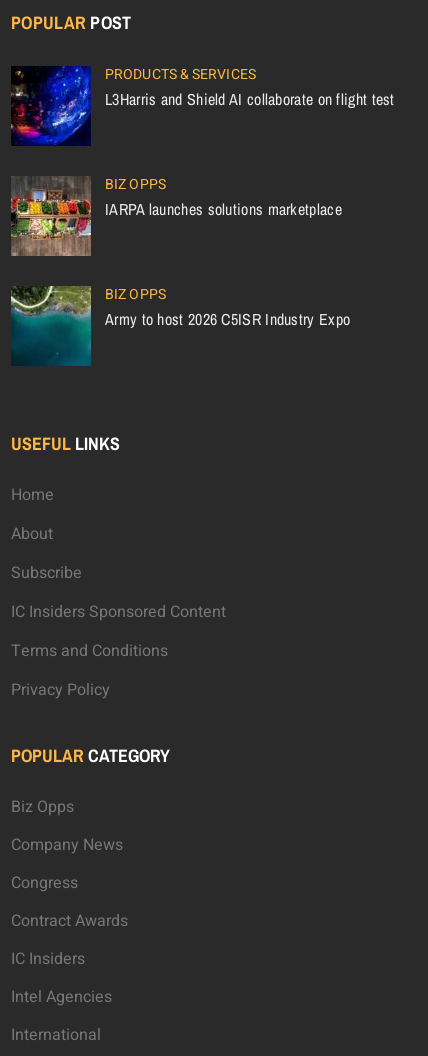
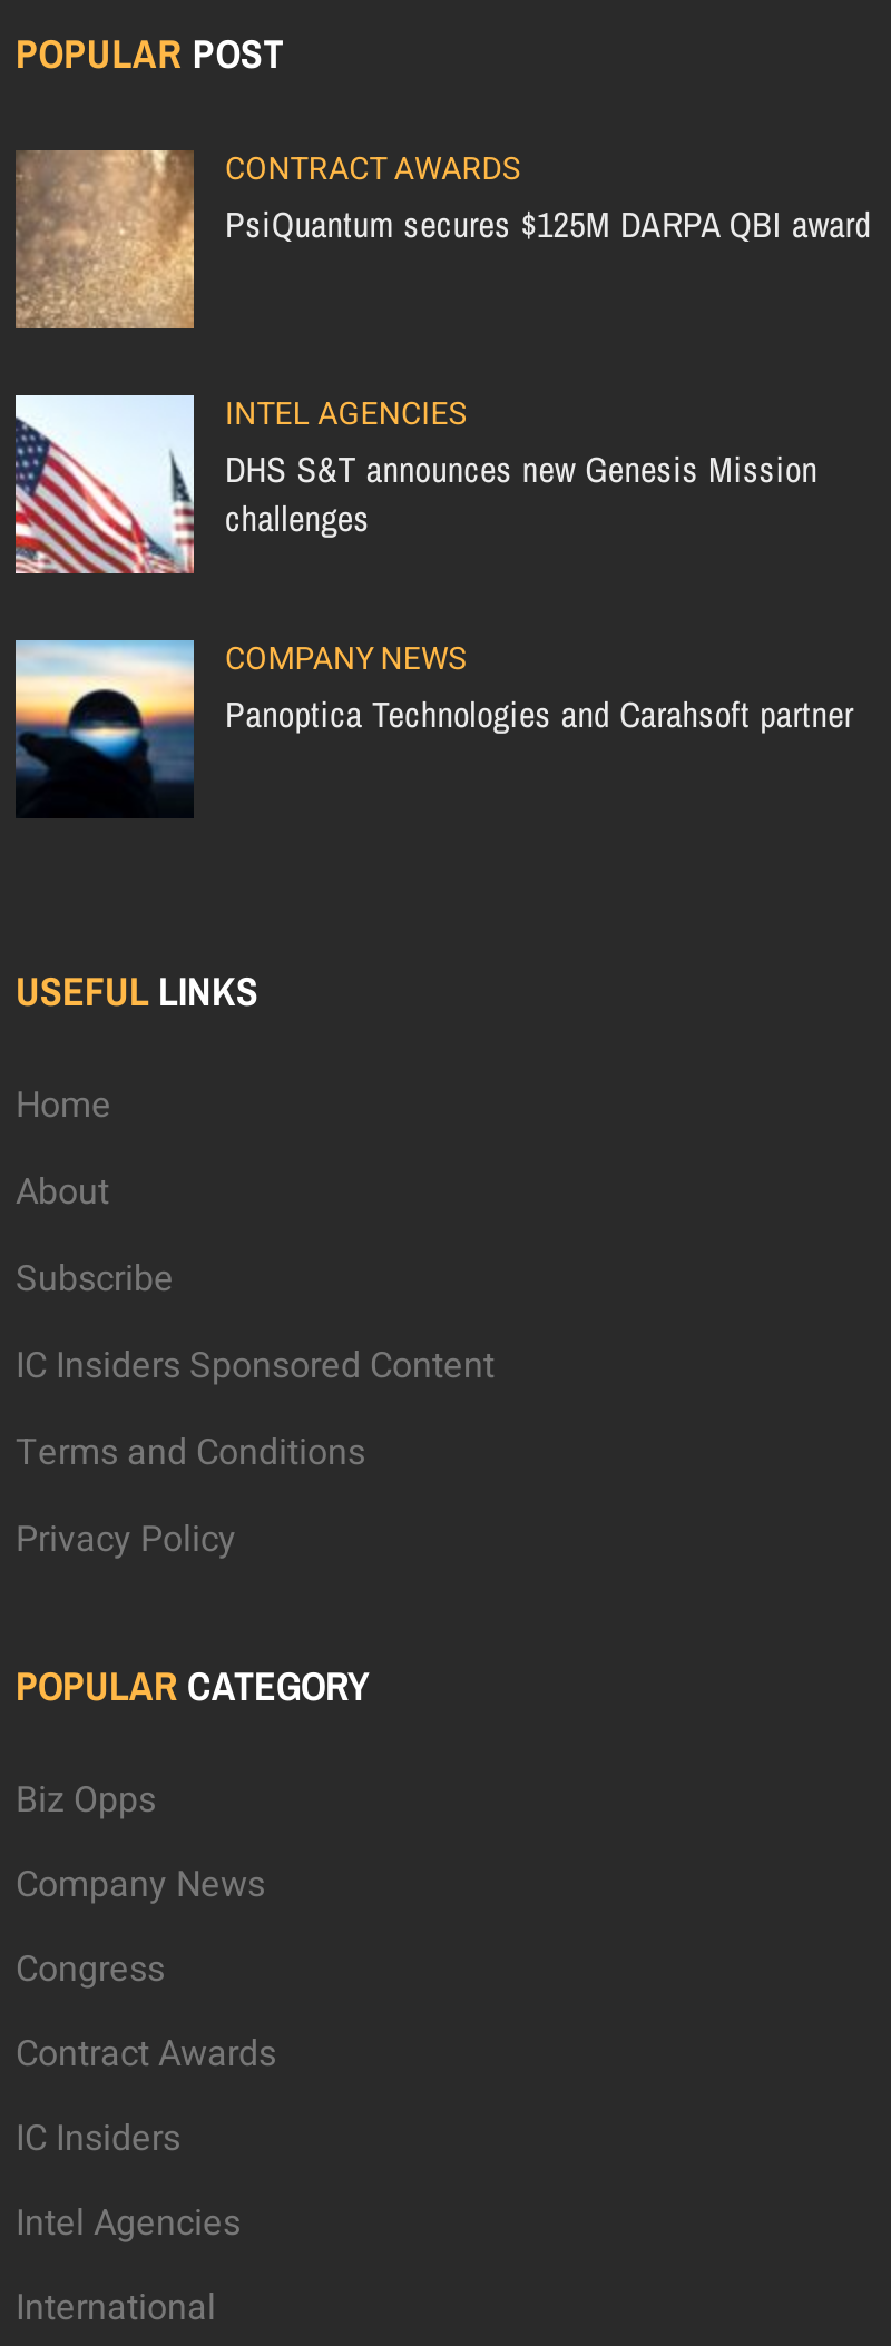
- [image]
- PRODUCTS & SERVICES
- L3Harris and Shield AI collaborate on flight test
+ [image]
+ CONTRACT AWARDS
+ PsiQuantum secures $125M DARPA QBI award

- [image]
- BIZ OPPS
- IARPA launches solutions marketplace
+ [image]
+ INTEL AGENCIES
+ DHS S&T announces new Genesis Mission
+ challenges

- [image]
- BIZ OPPS
- Army to host 2026 C5ISR Industry Expo
+ [image]
+ COMPANY NEWS
+ Panoptica Technologies and Carahsoft partner
